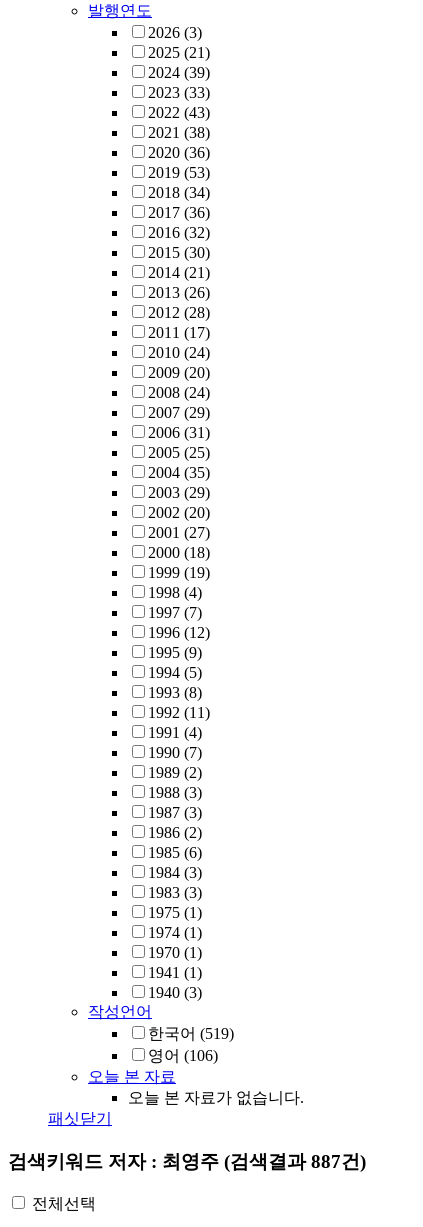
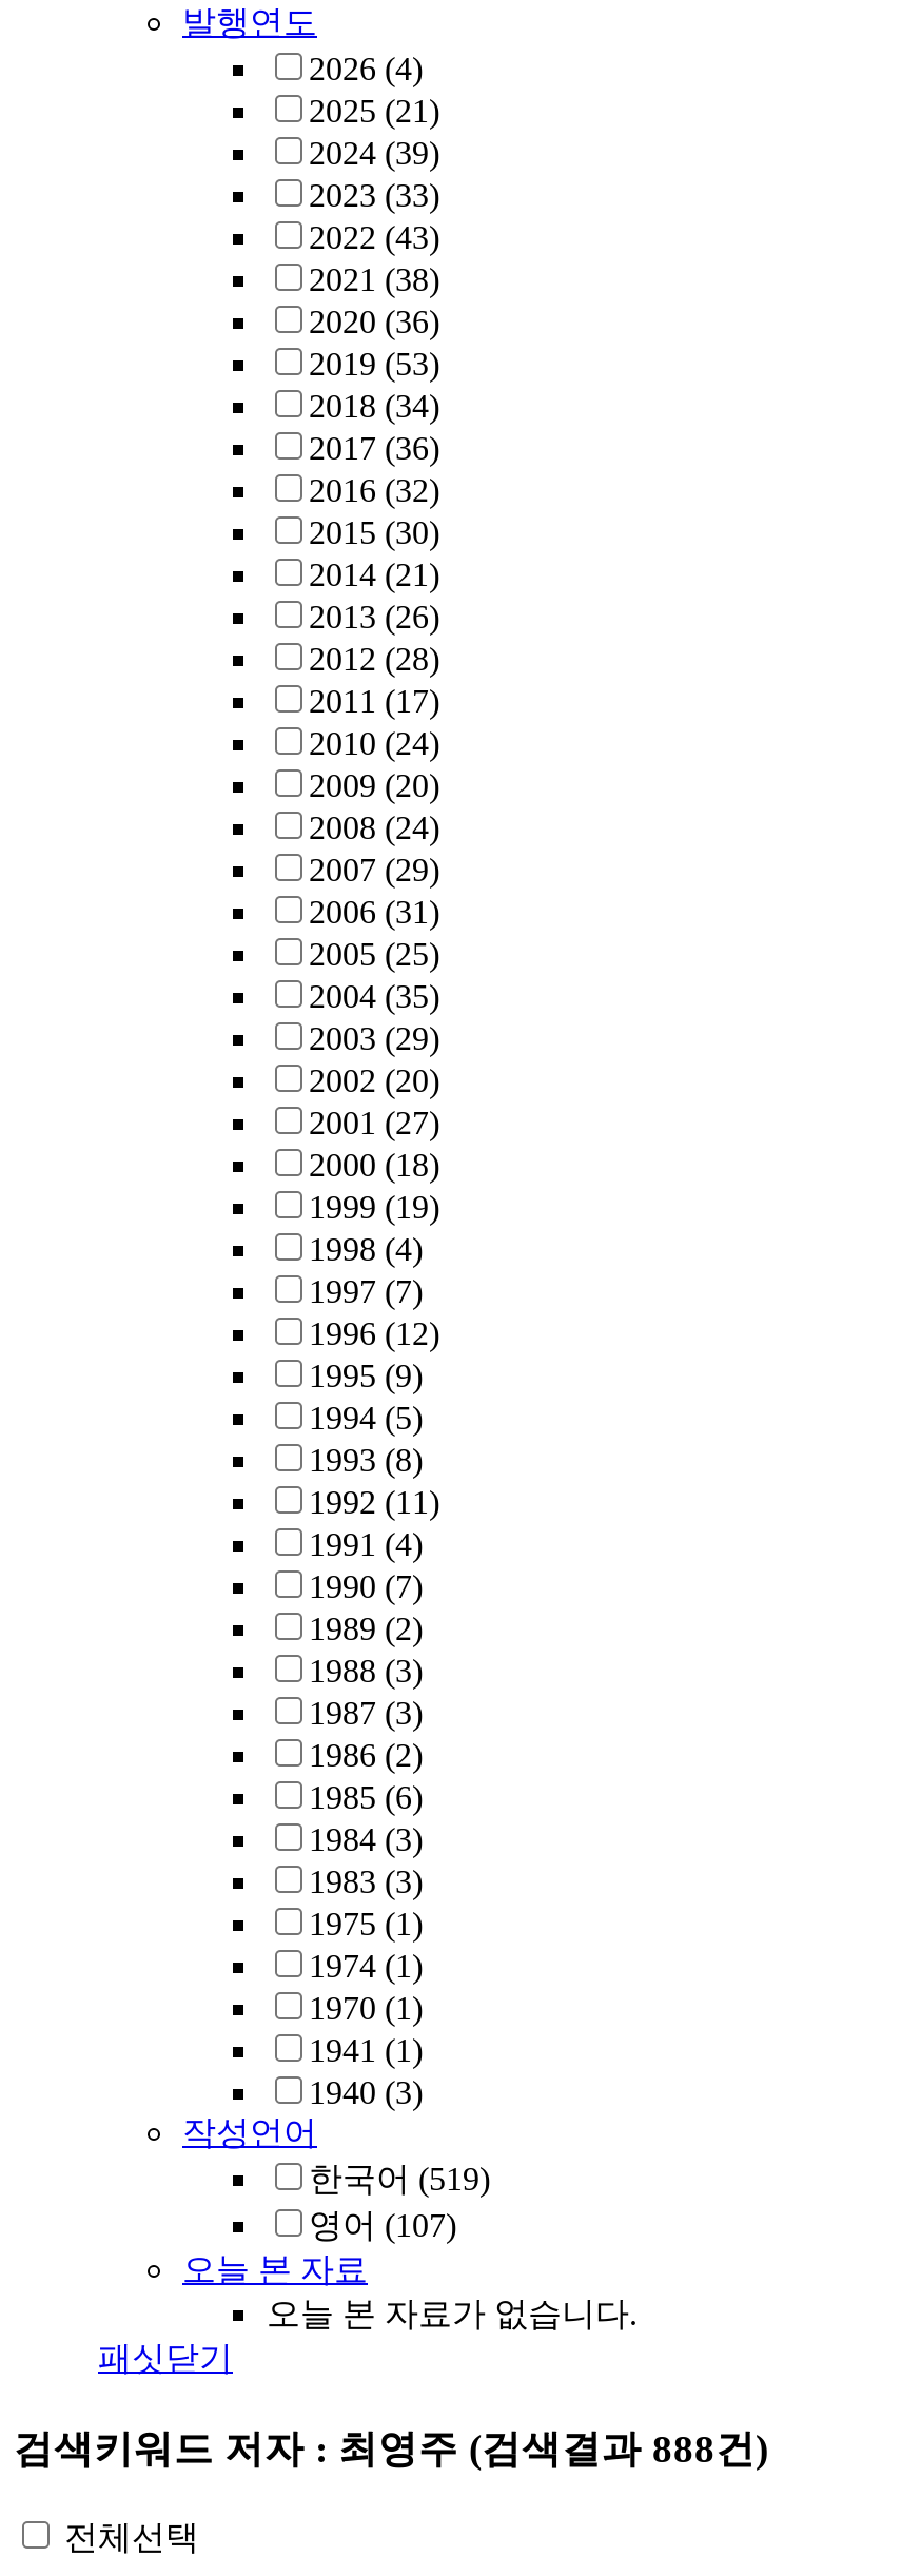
- 2026 (3)
+ 2026 (4)

- 영어 (106)
+ 영어 (107)

- 검색키워드 저자 : 최영주 (검색결과 887건)
+ 검색키워드 저자 : 최영주 (검색결과 888건)
